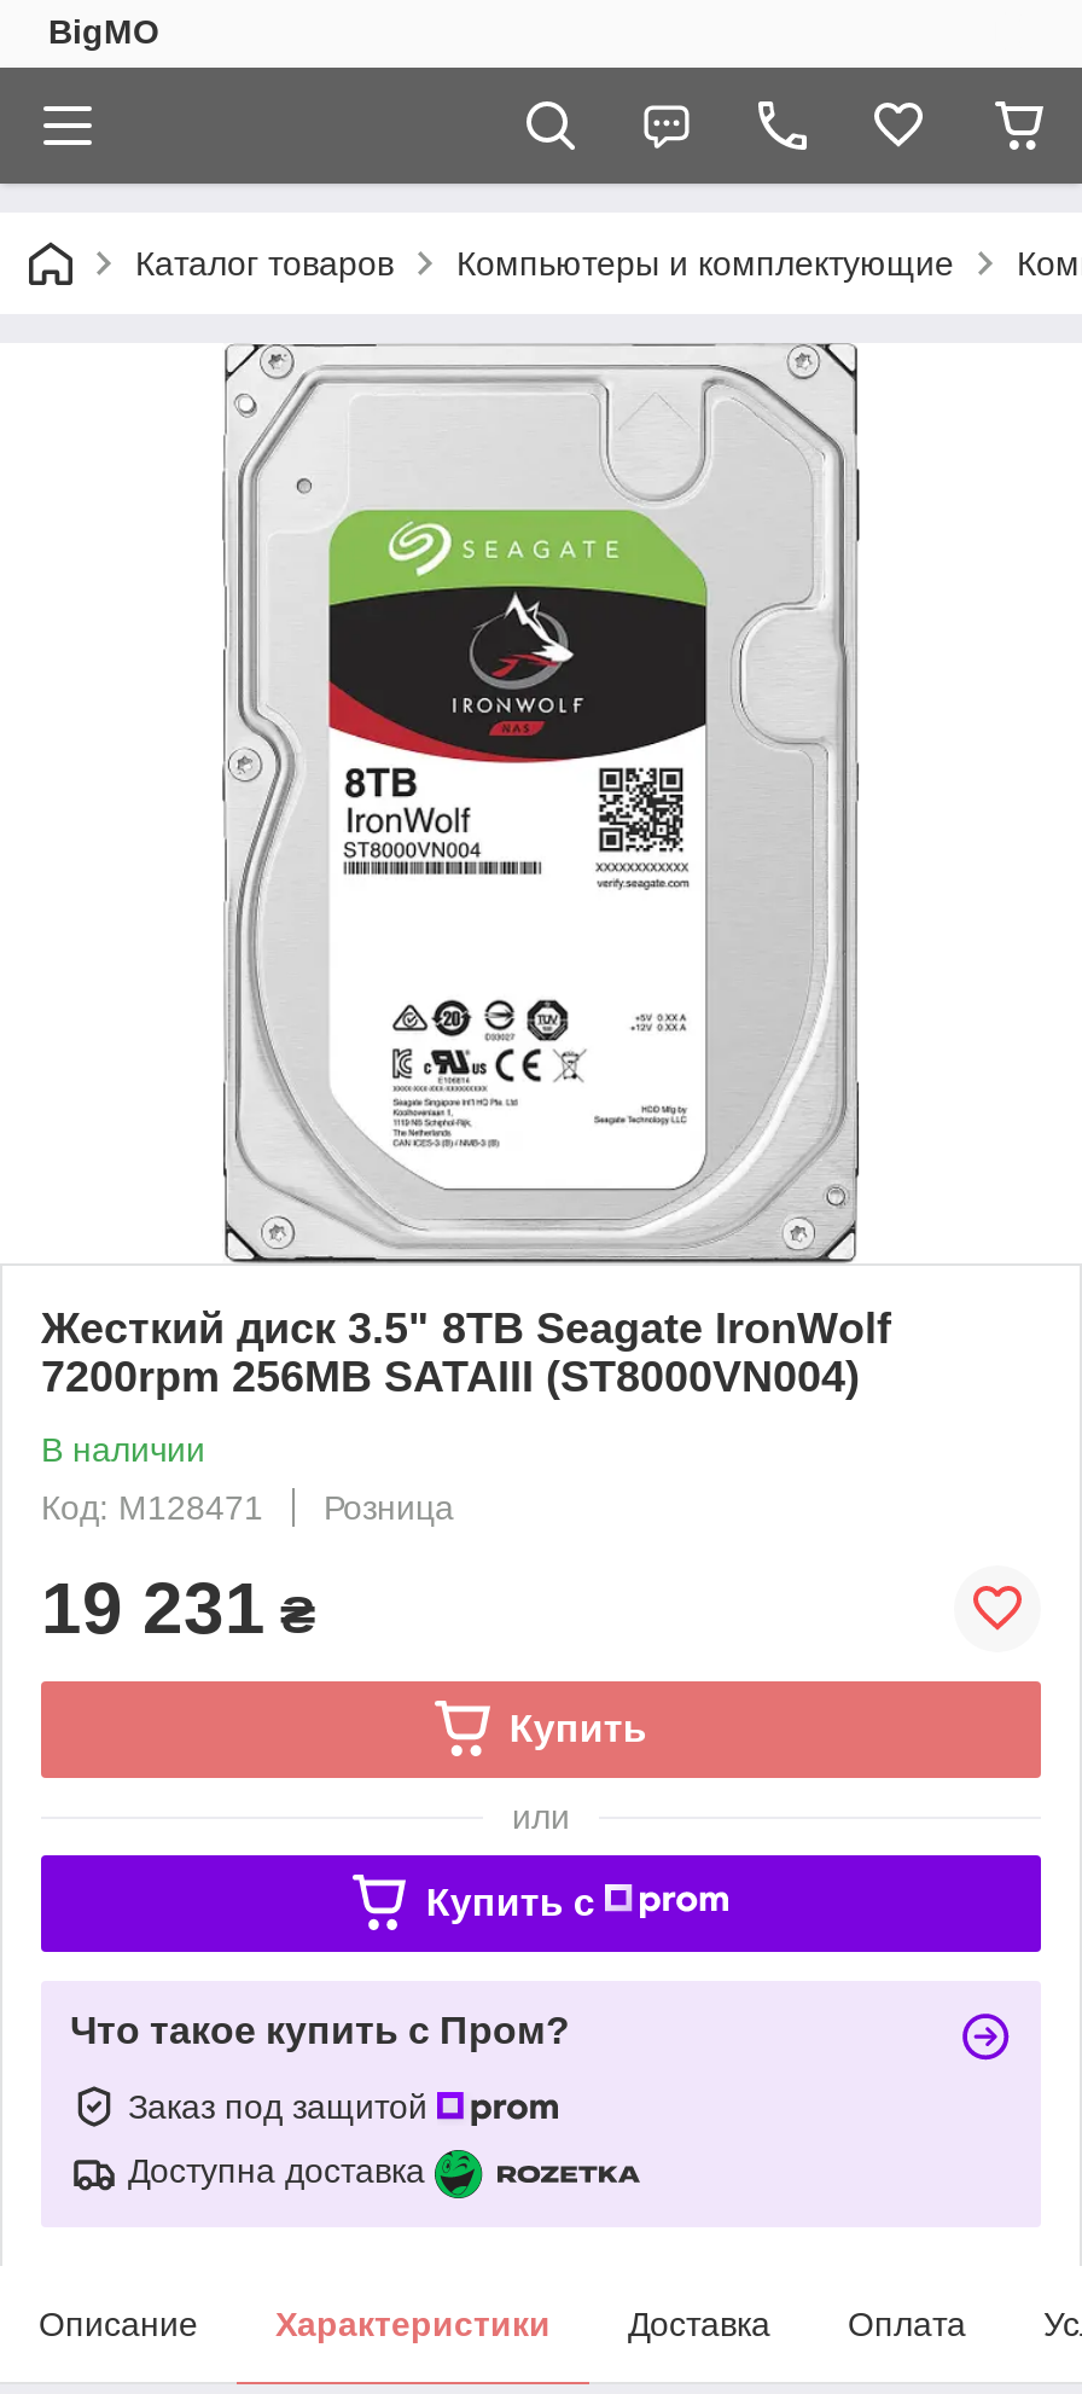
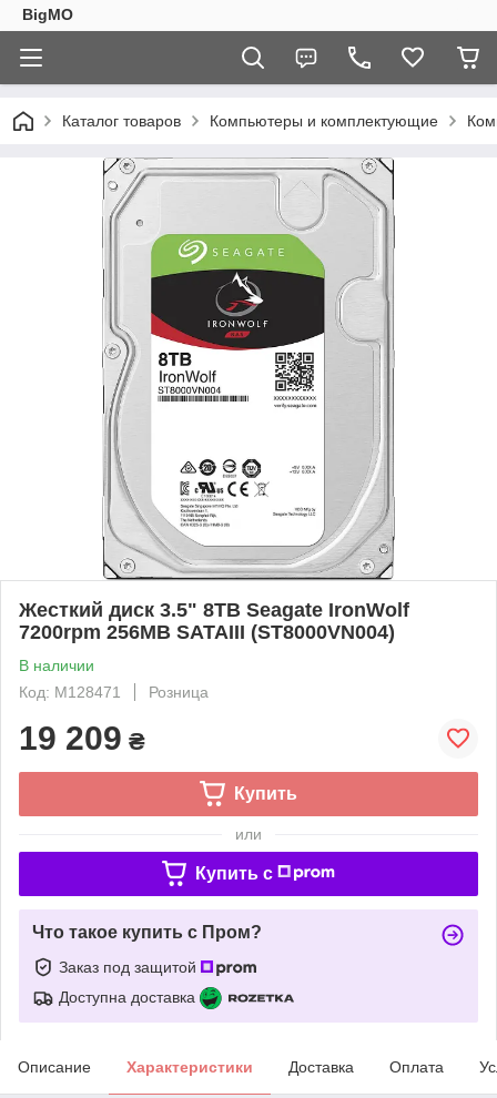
- 19 231 ₴
+ 19 209 ₴
